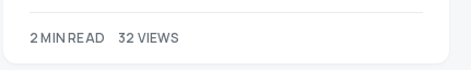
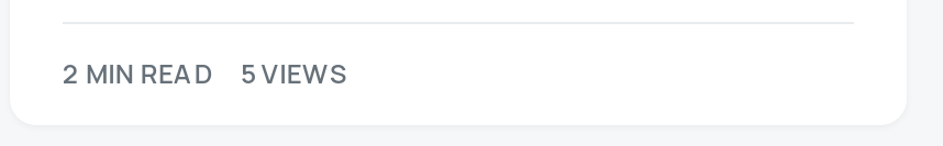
- 2 MIN READ 32 VIEWS
+ 2 MIN READ 5 VIEWS
